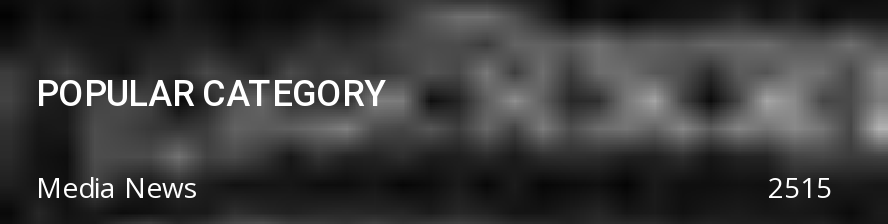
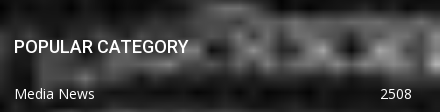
- 2515
+ 2508
